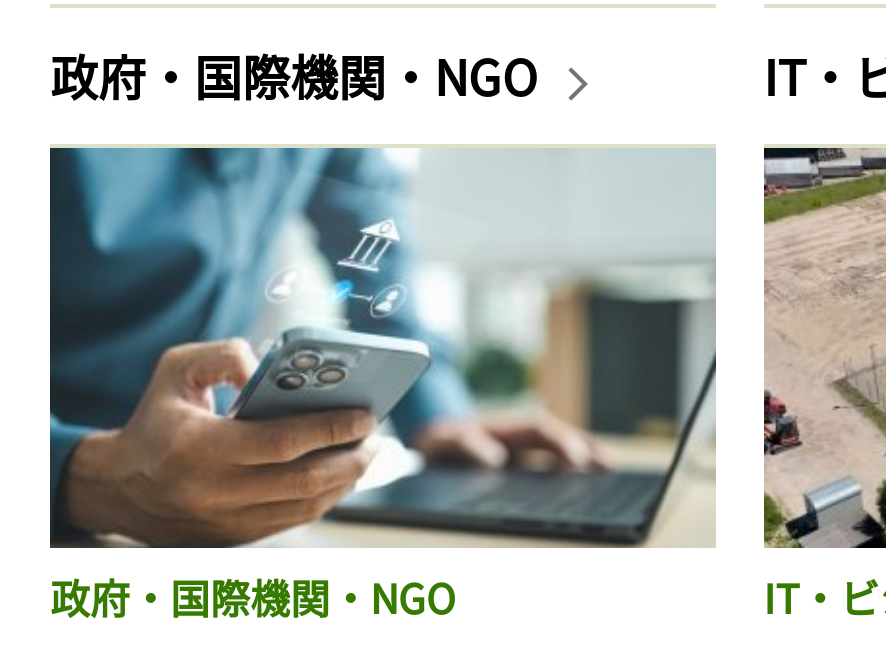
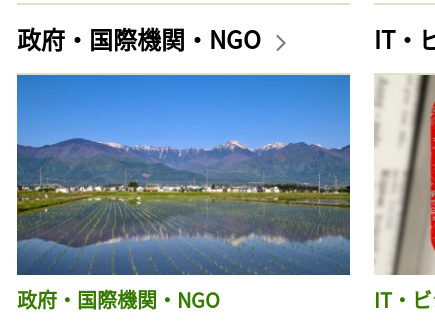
- [image]
+ [image]

- [image]
+ [image]
